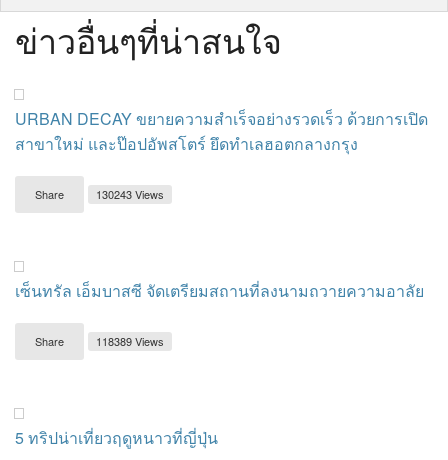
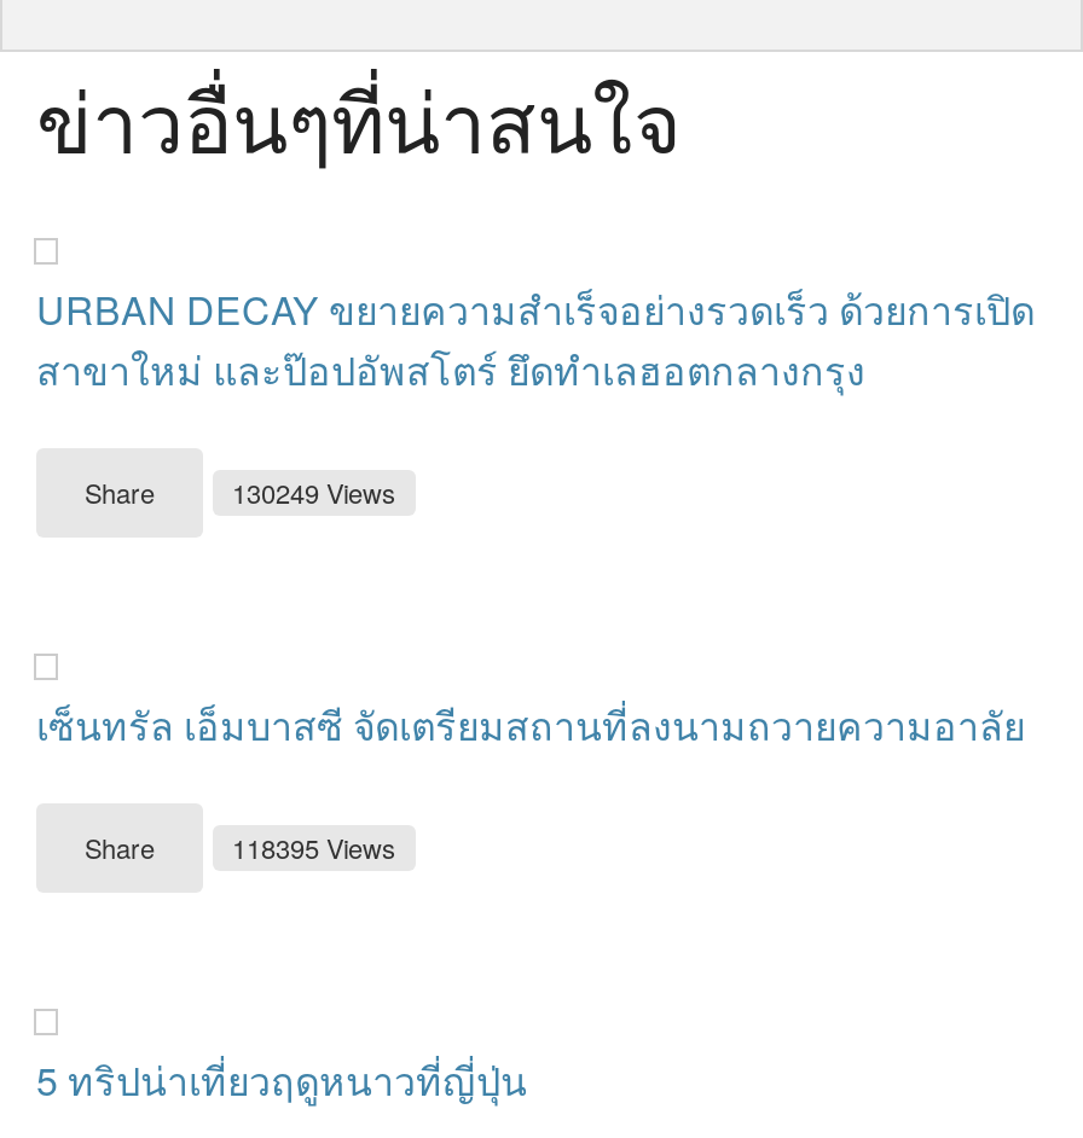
- Share 130243 Views
+ Share 130249 Views

- Share 118389 Views
+ Share 118395 Views
